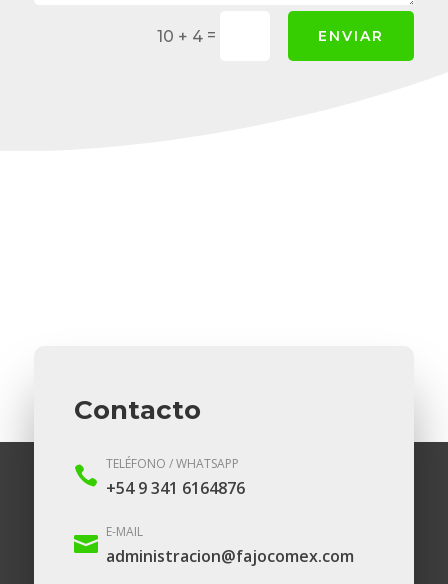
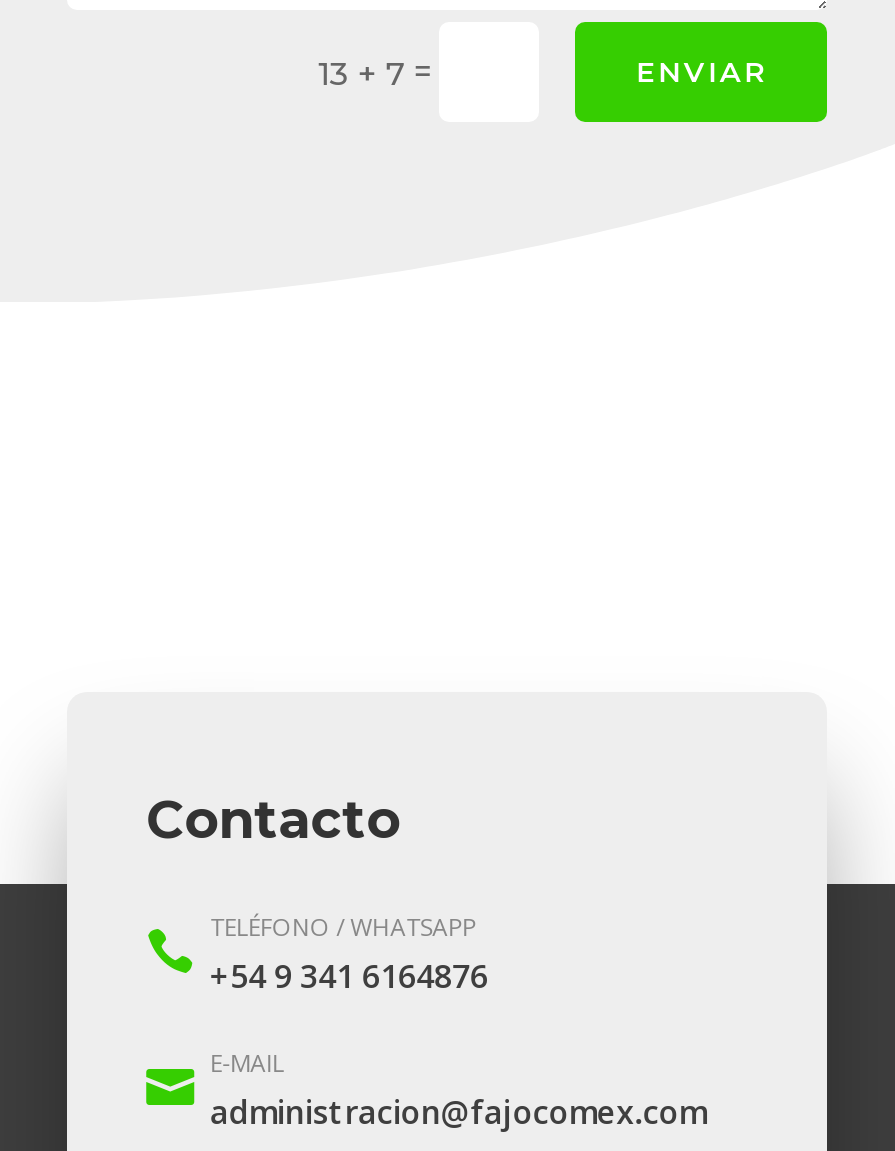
- 10 + 4 =
+ 13 + 7 =
